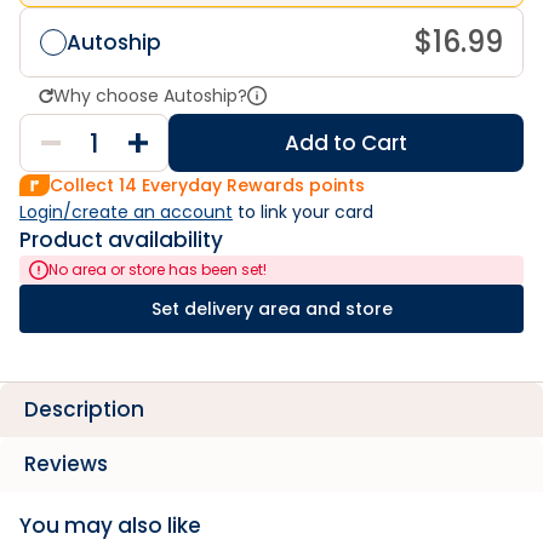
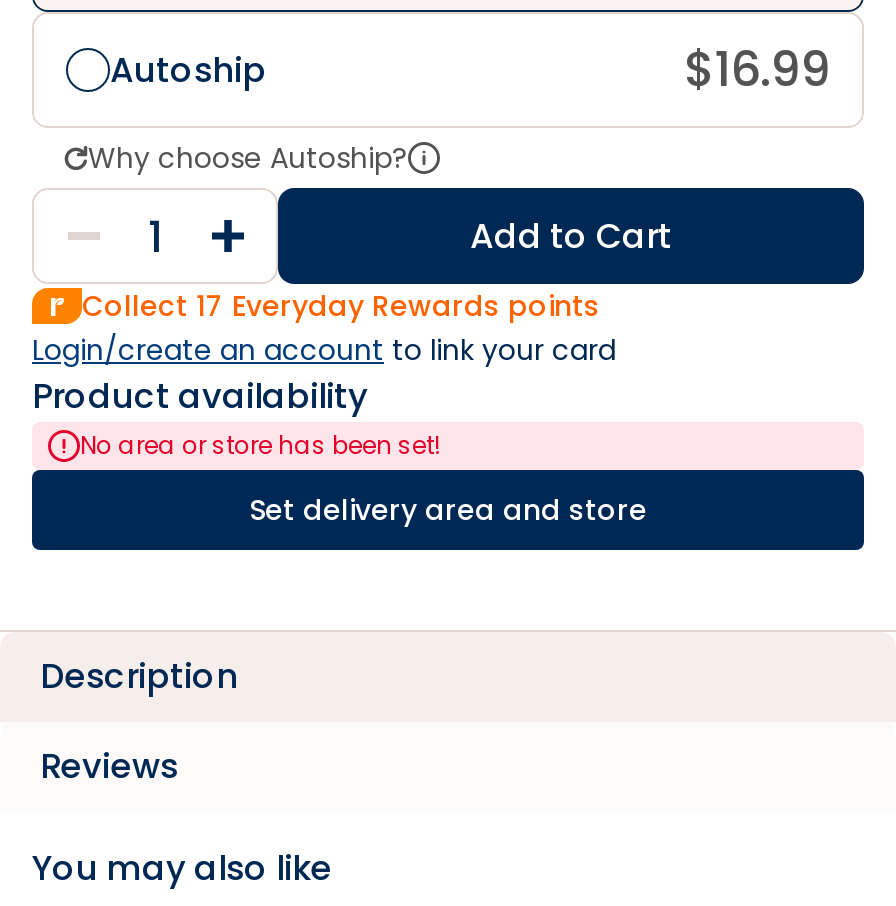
- Collect 14 Everyday Rewards points
+ Collect 17 Everyday Rewards points
